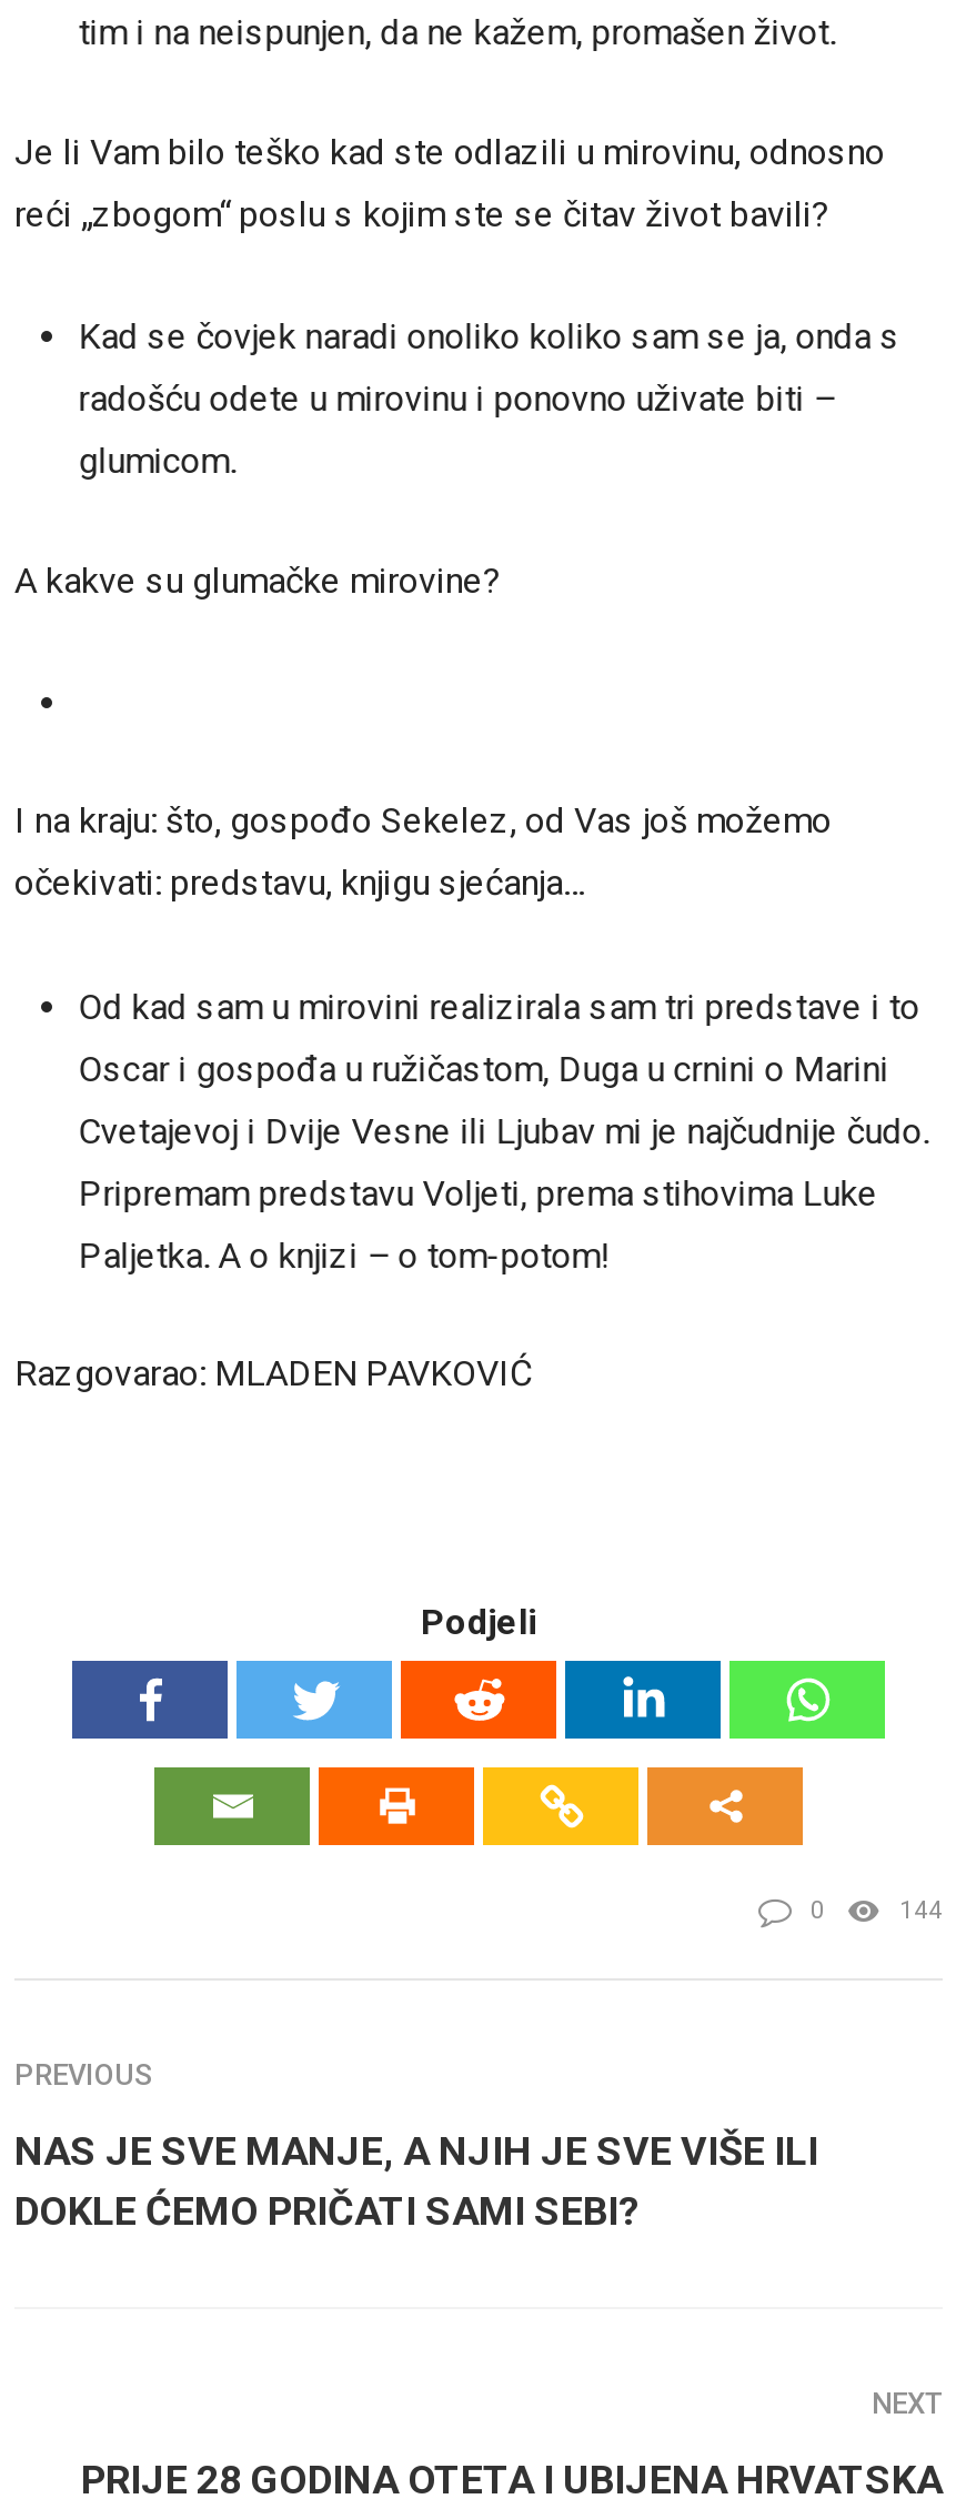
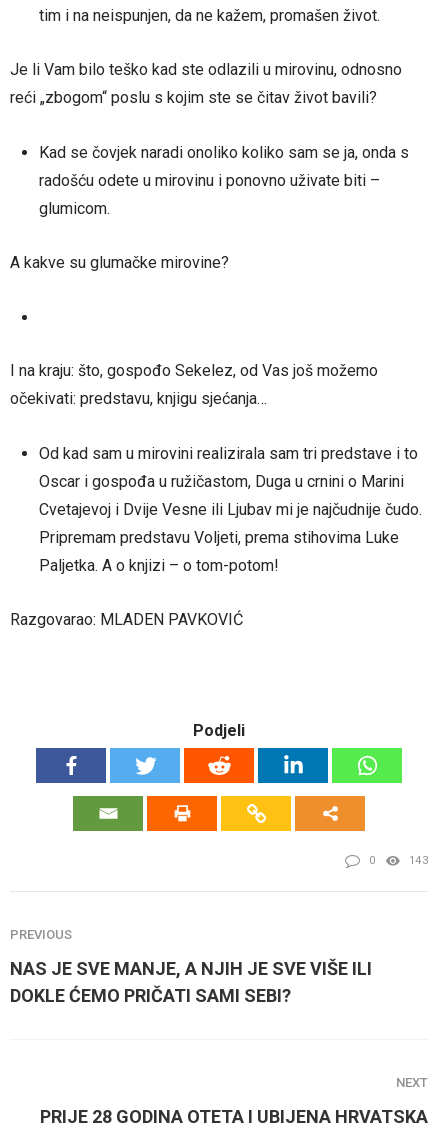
- 144
+ 143
